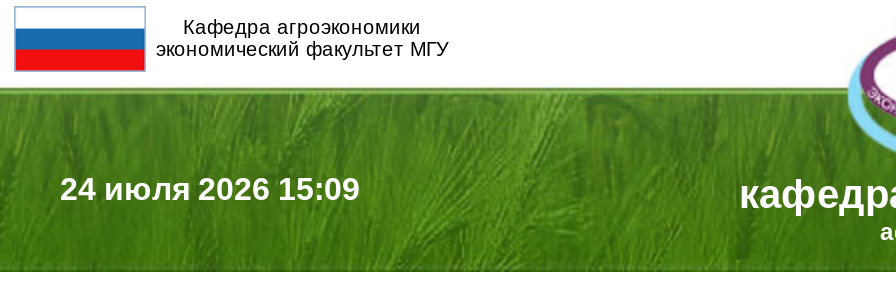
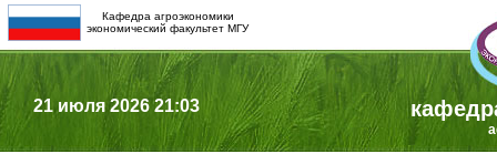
- 24 июля 2026 15:09
+ 21 июля 2026 21:03
